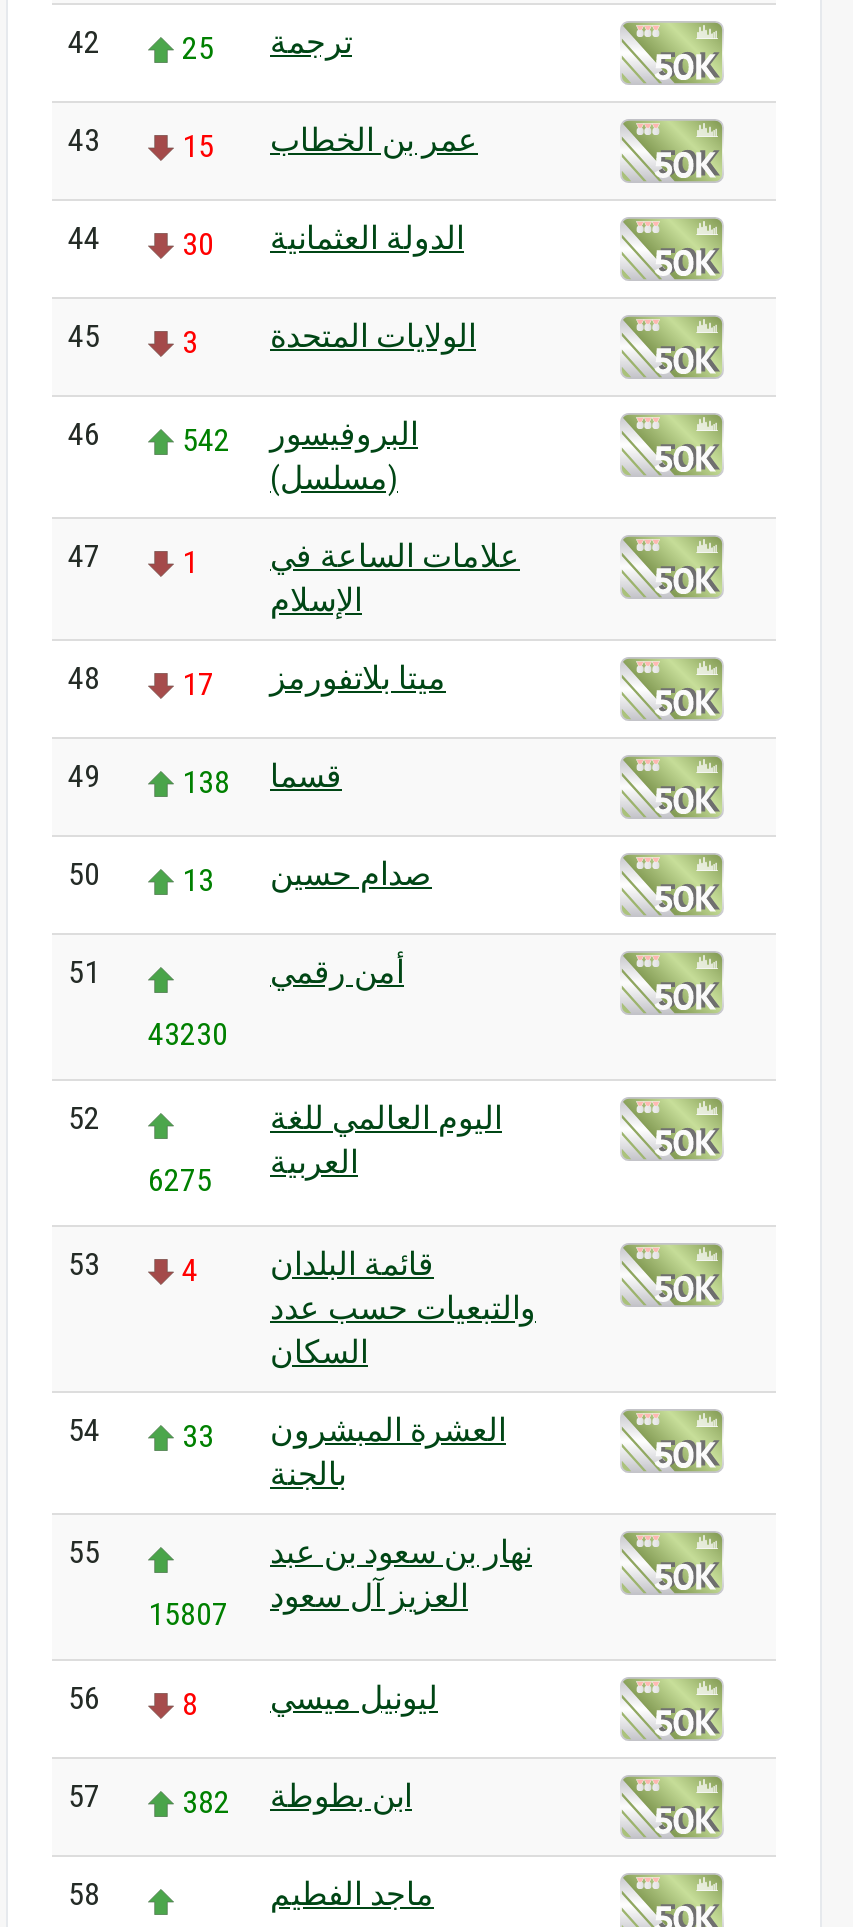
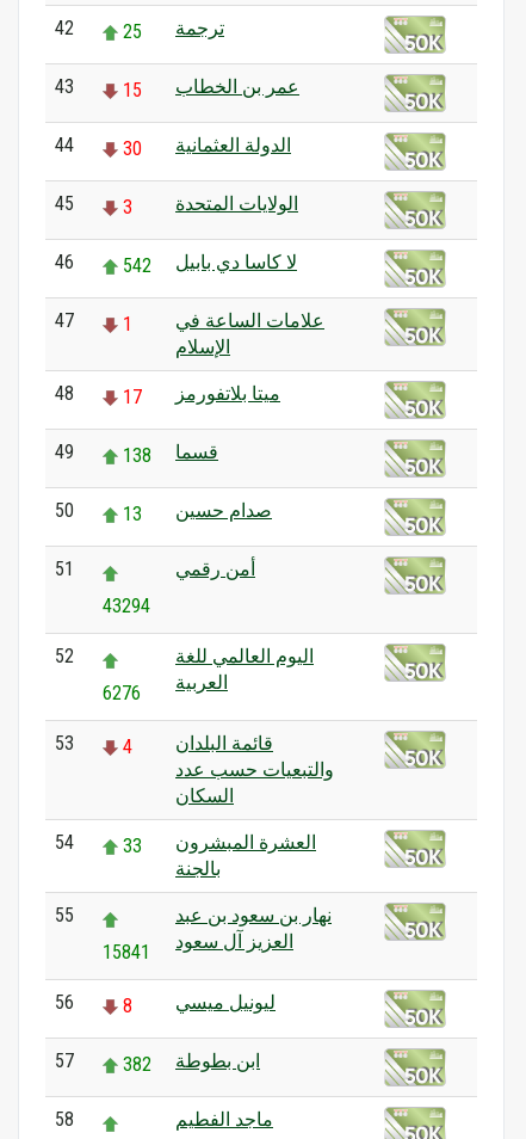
- البروفيسور
- (مسلسل)
+ لا كاسا دي بابيل

- 43230
+ 43294

- العربية 6275
+ العربية 6276

- العزيز آل سعود 15807
+ العزيز آل سعود 15841
